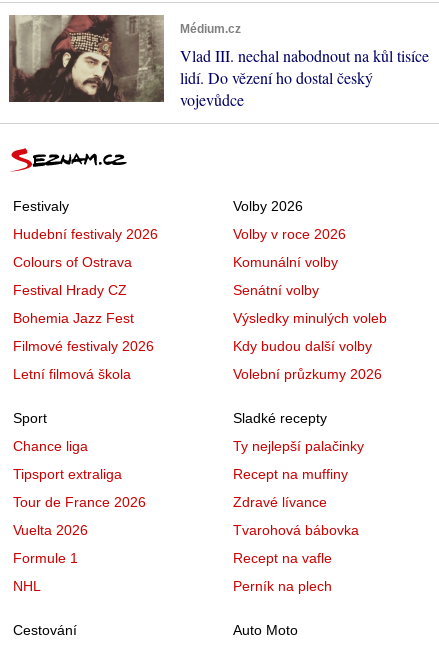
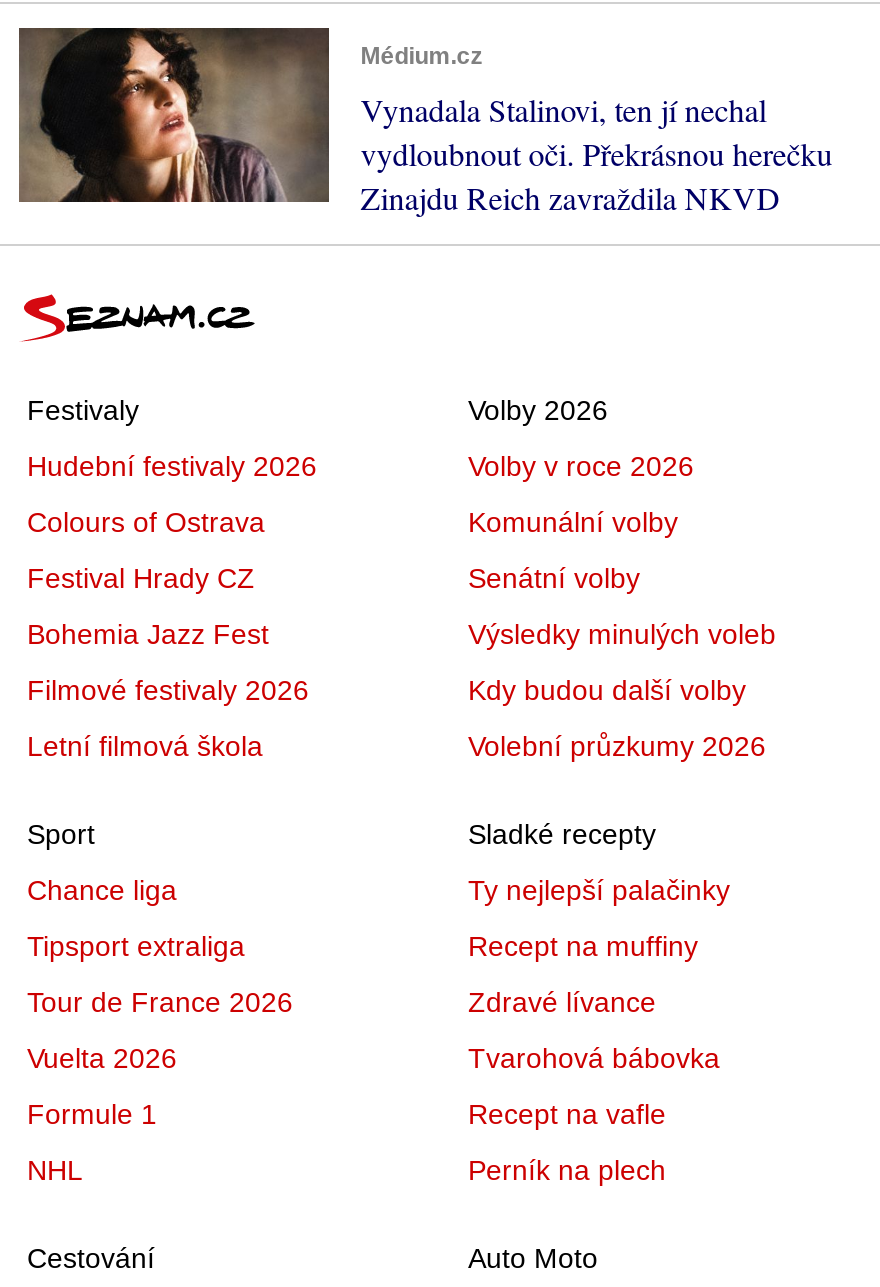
- [image]
- Vlad III. nechal nabodnout na kůl tisíce
- lidí. Do vězení ho dostal český
- vojevůdce
+ [image]
+ Vynadala Stalinovi, ten jí nechal
+ vydloubnout oči. Překrásnou herečku
+ Zinajdu Reich zavraždila NKVD
